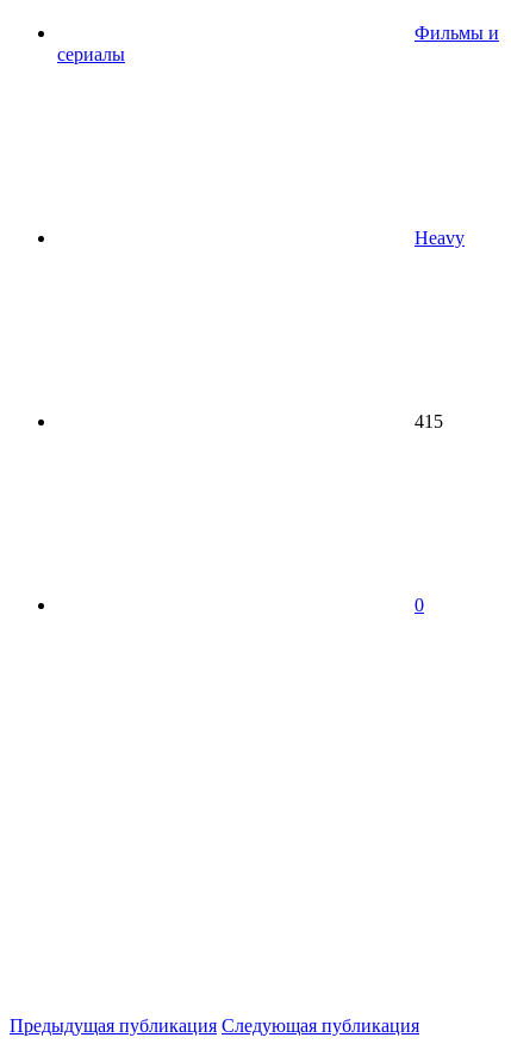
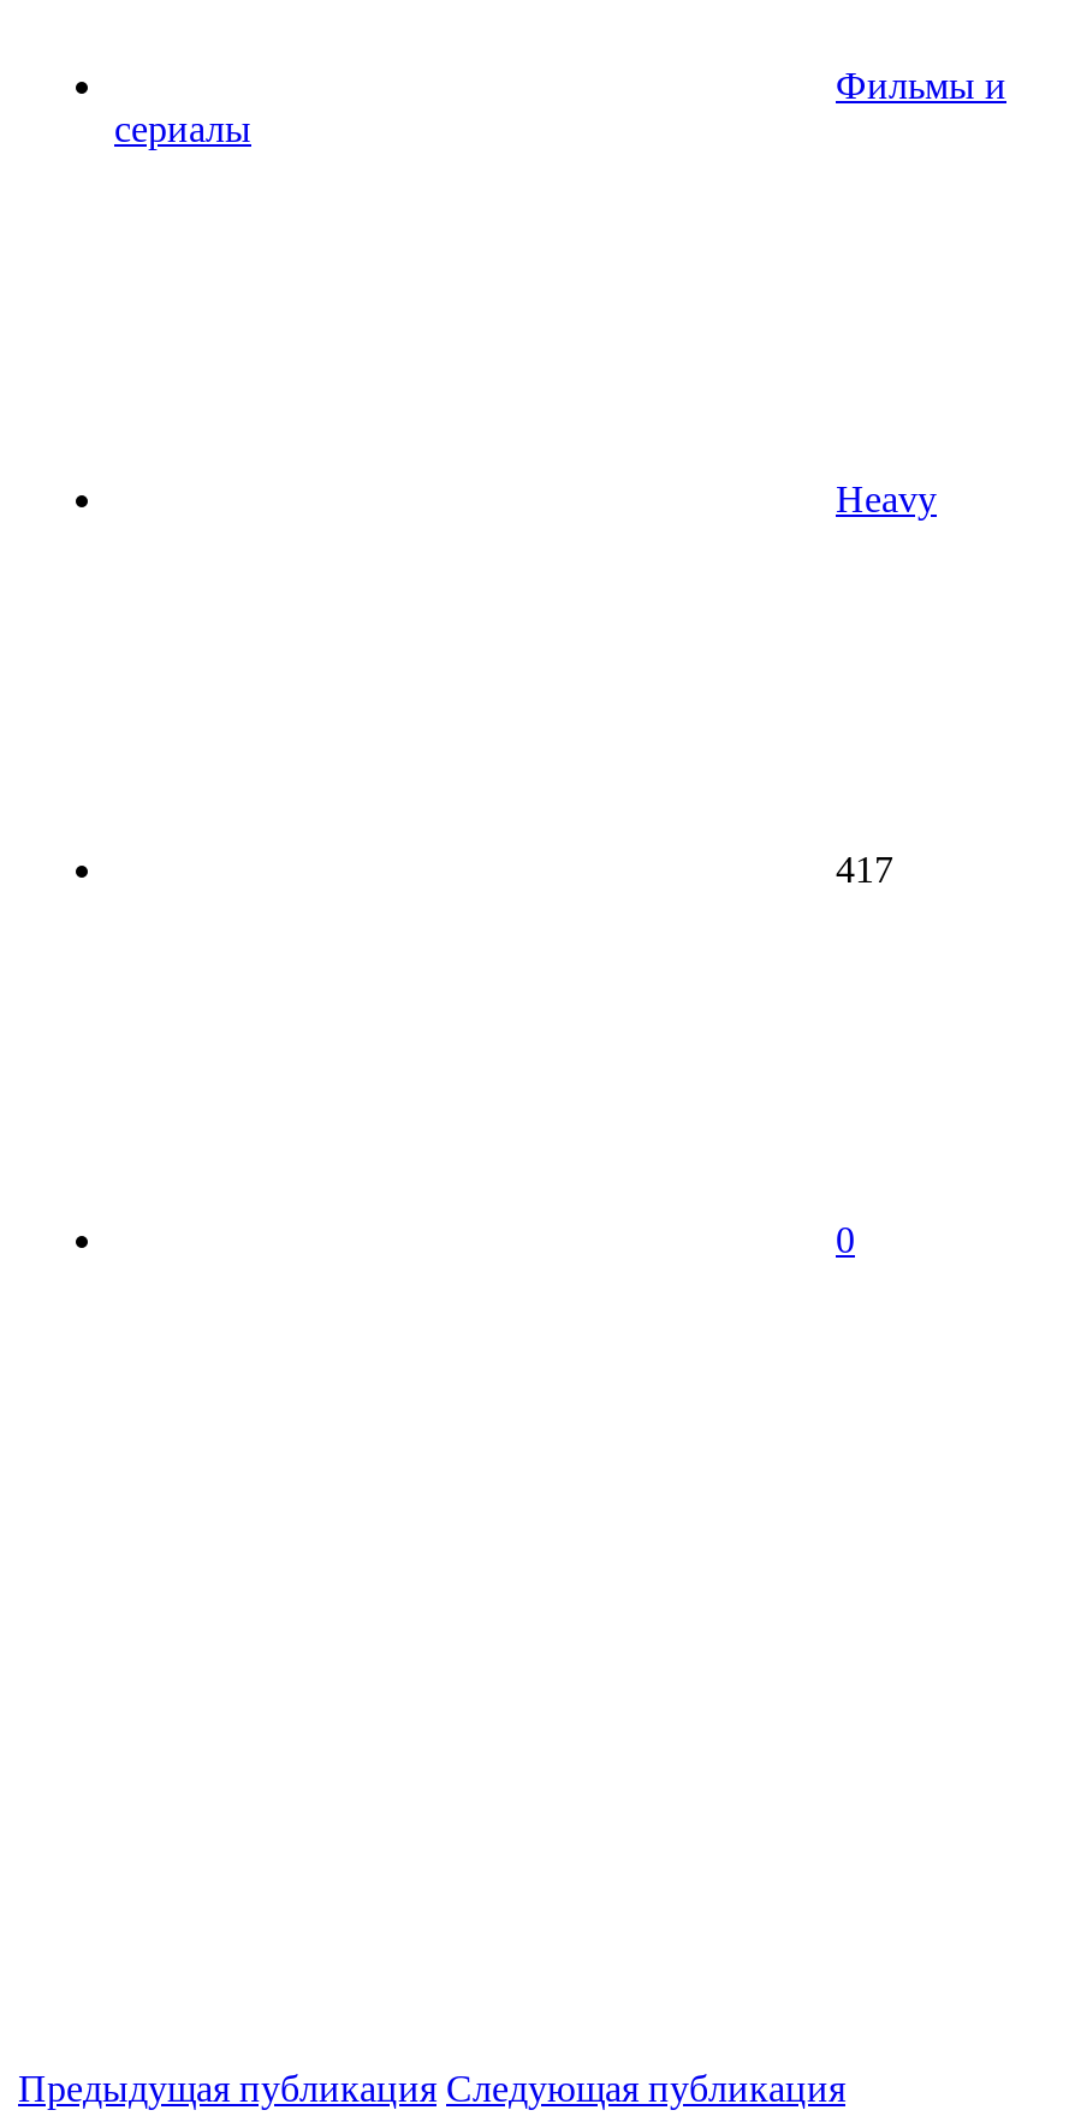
- 415
+ 417
